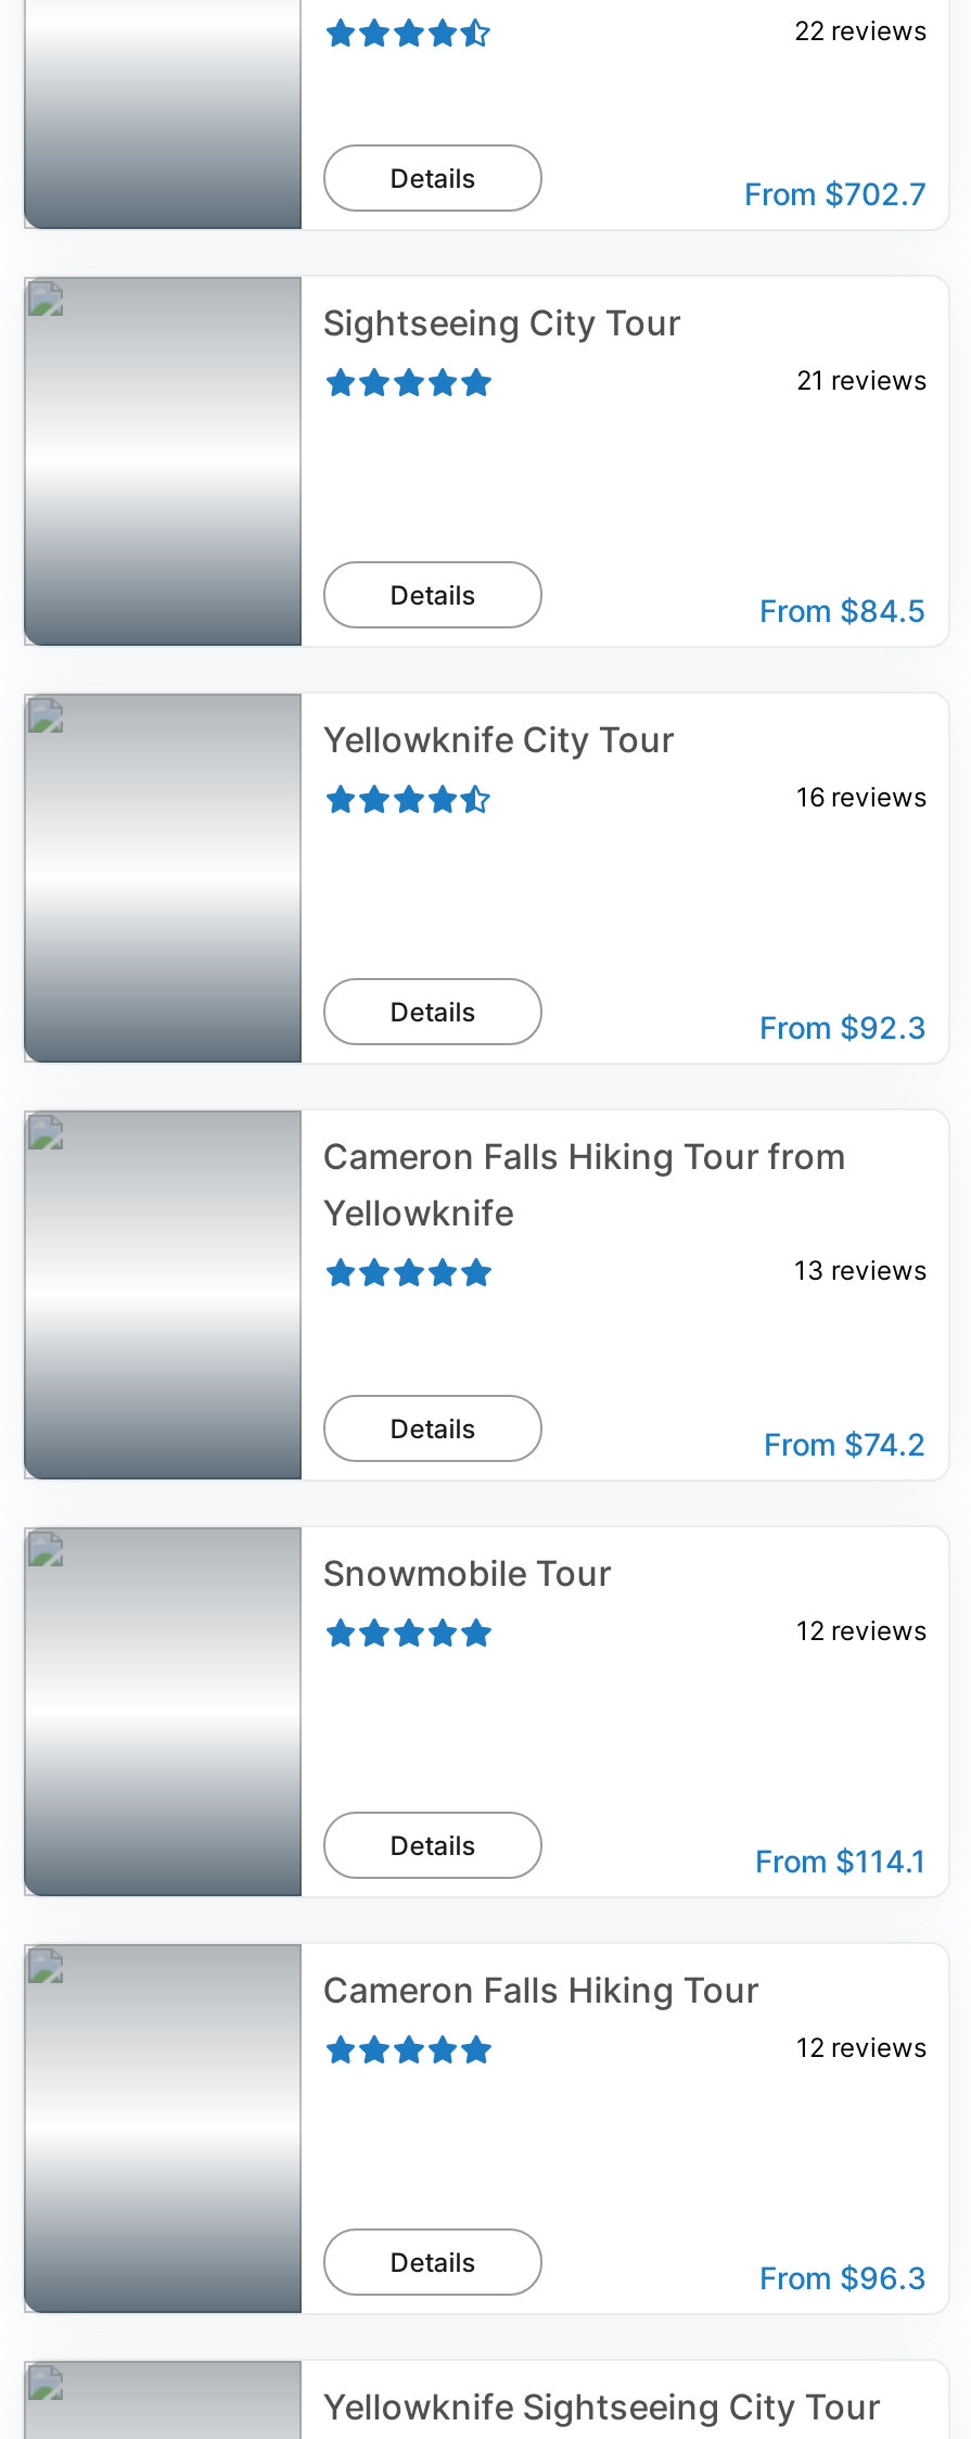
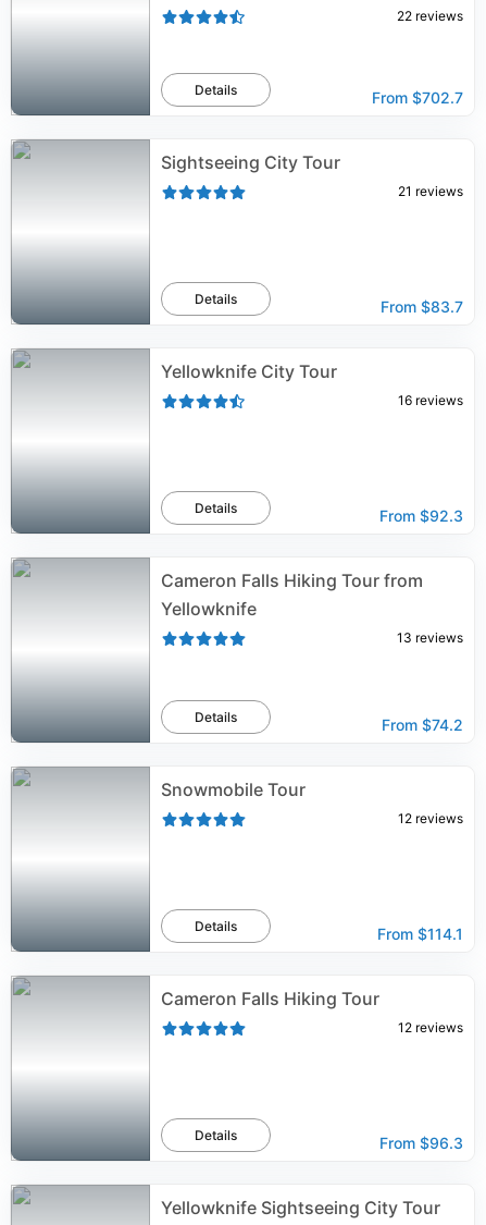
- From $84.5
+ From $83.7
